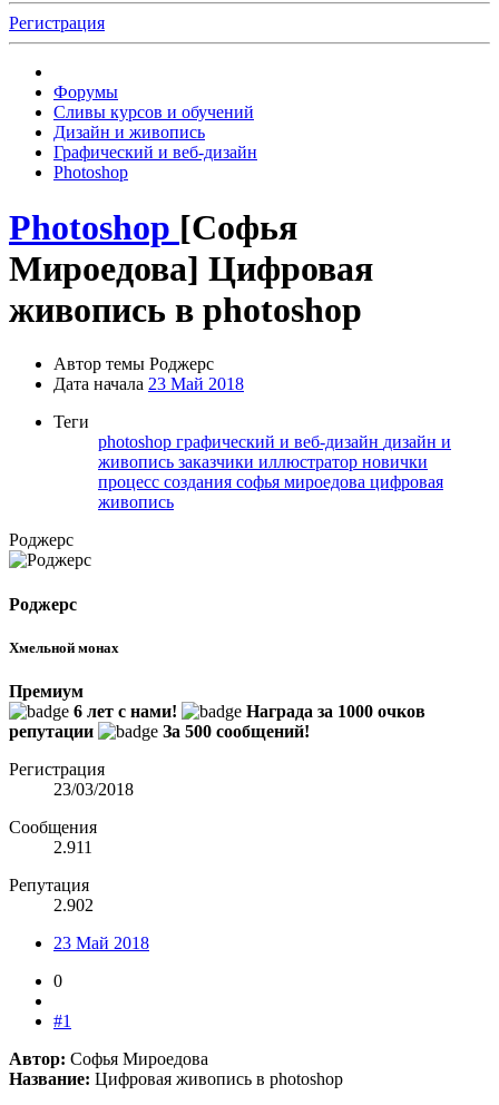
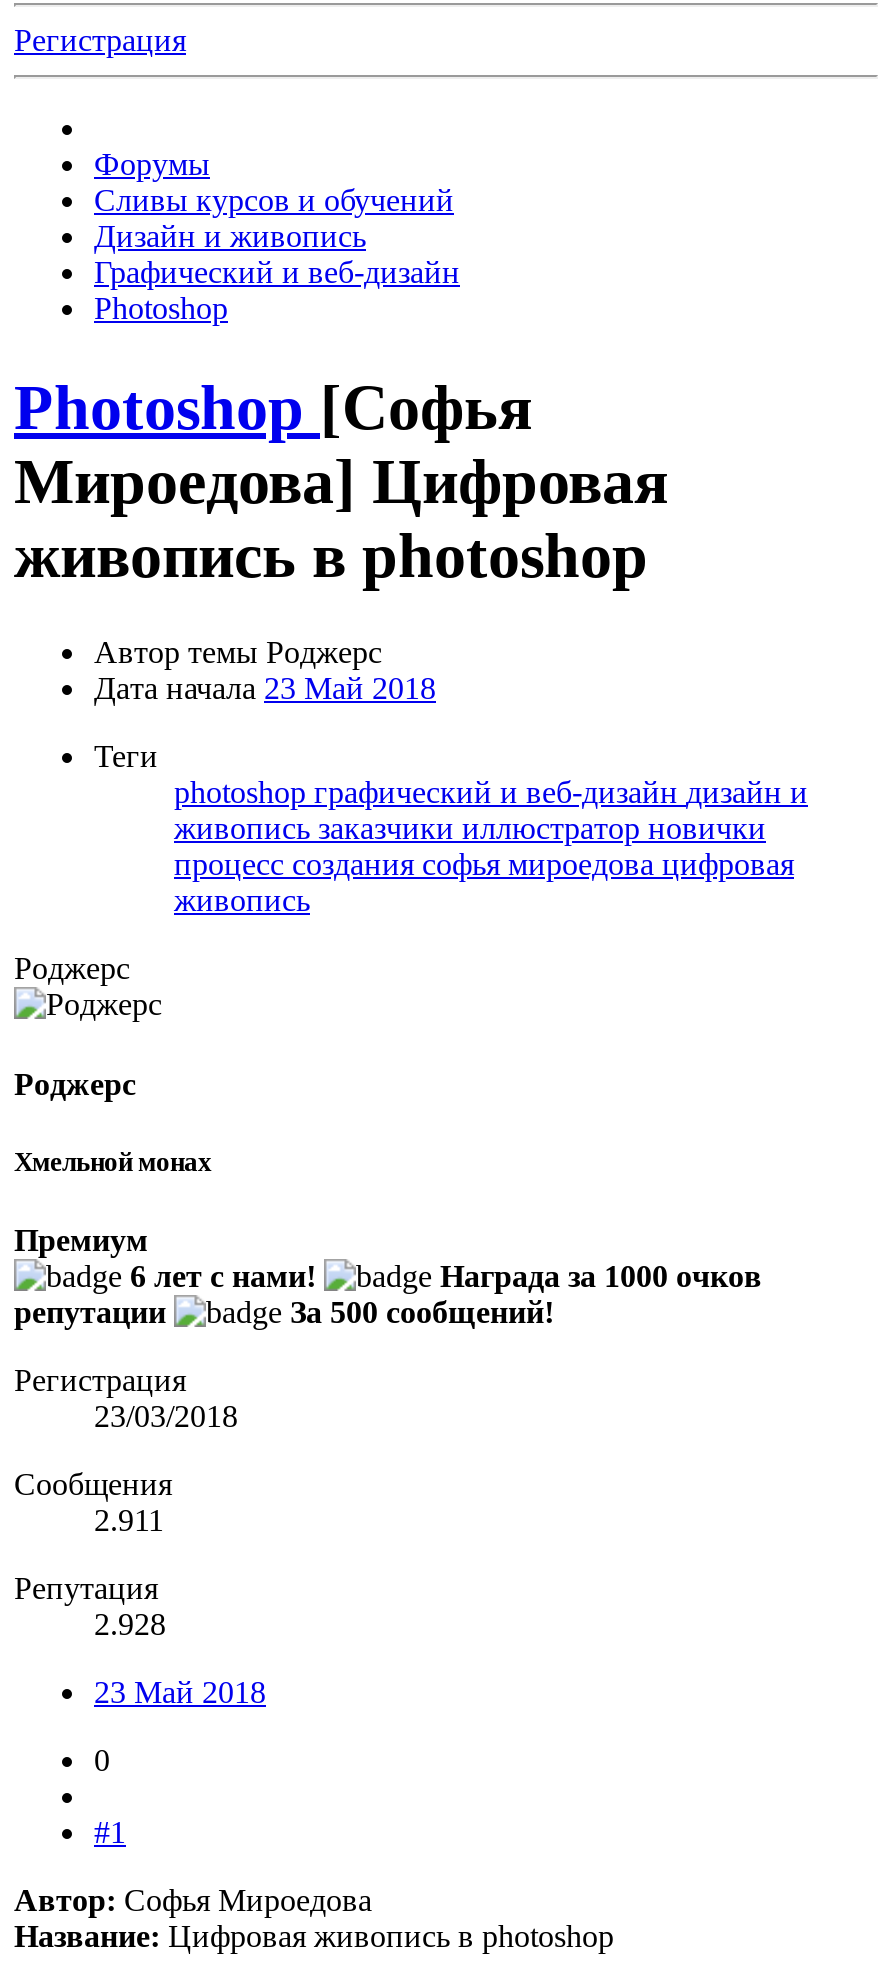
- 2.902
+ 2.928
